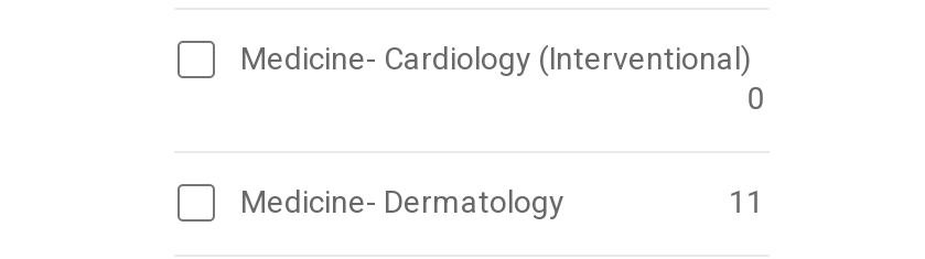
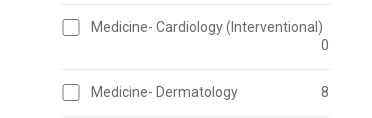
- 11
+ 8
